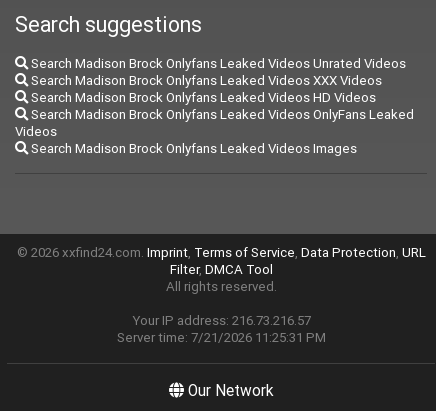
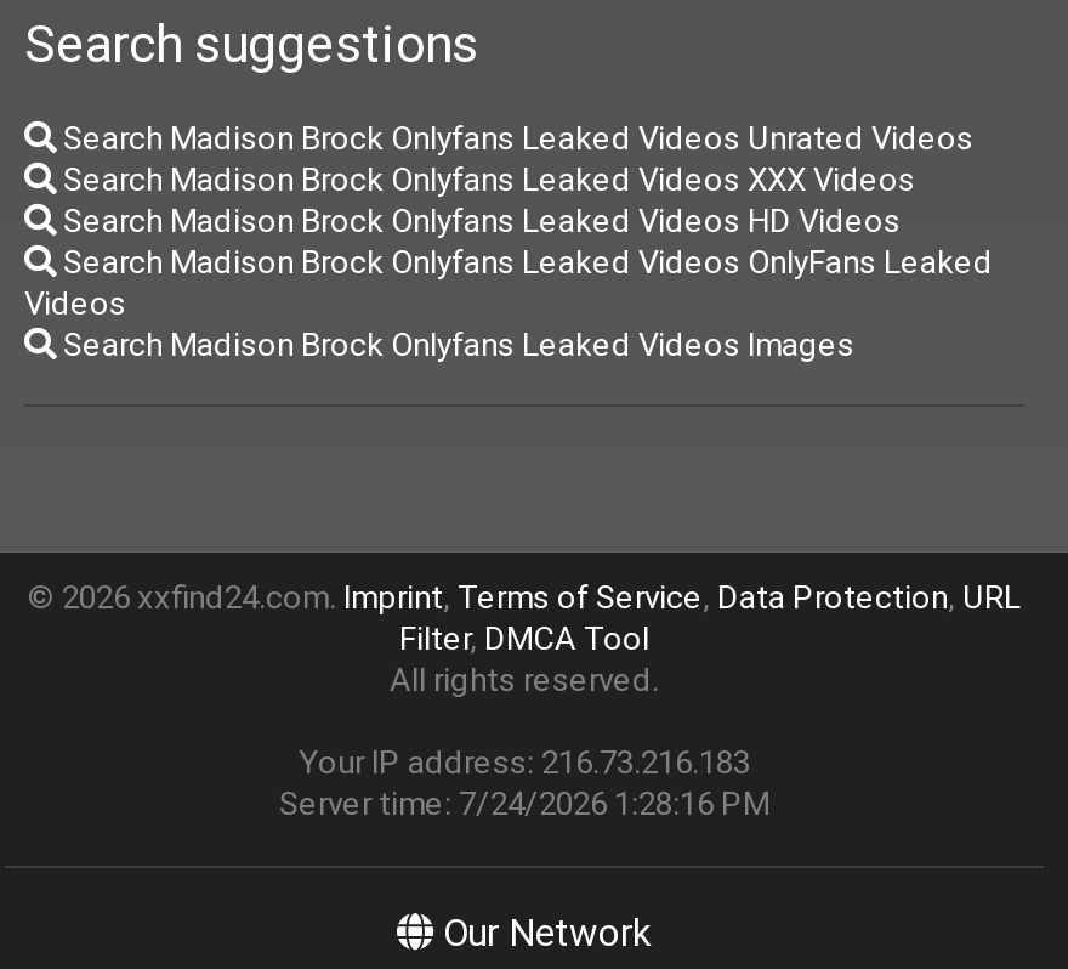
- Your IP address: 216.73.216.57
+ Your IP address: 216.73.216.183

- Server time: 7/21/2026 11:25:31 PM
+ Server time: 7/24/2026 1:28:16 PM
